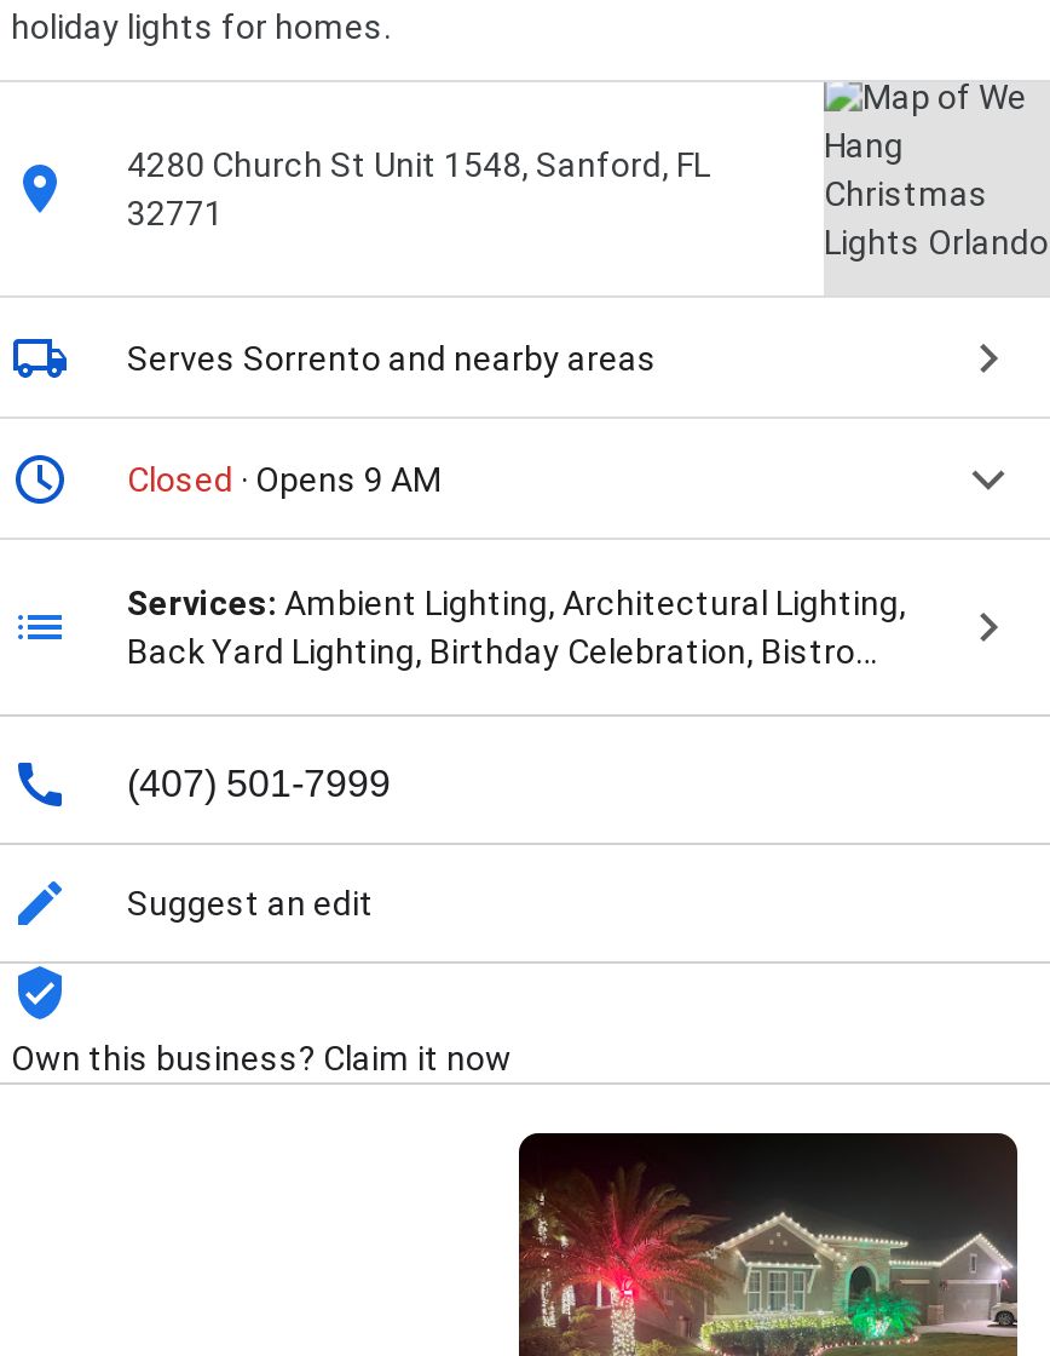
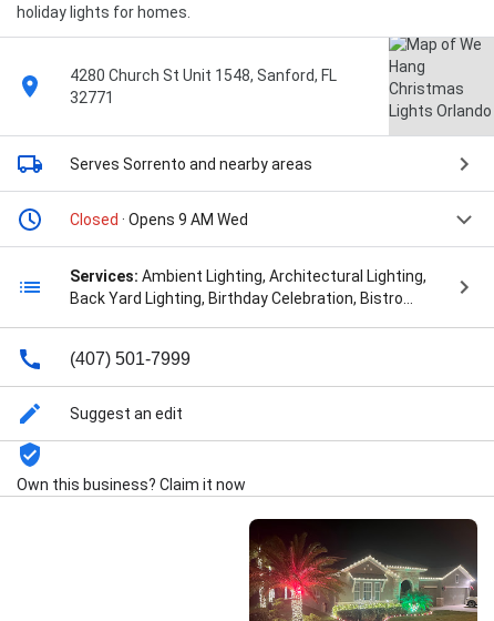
- Closed · Opens 9 AM
+ Closed · Opens 9 AM Wed
